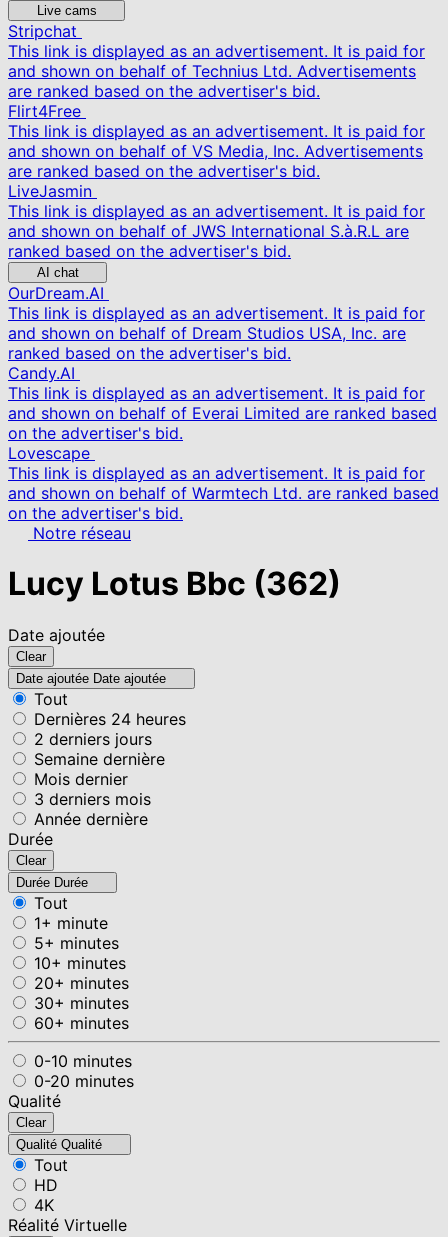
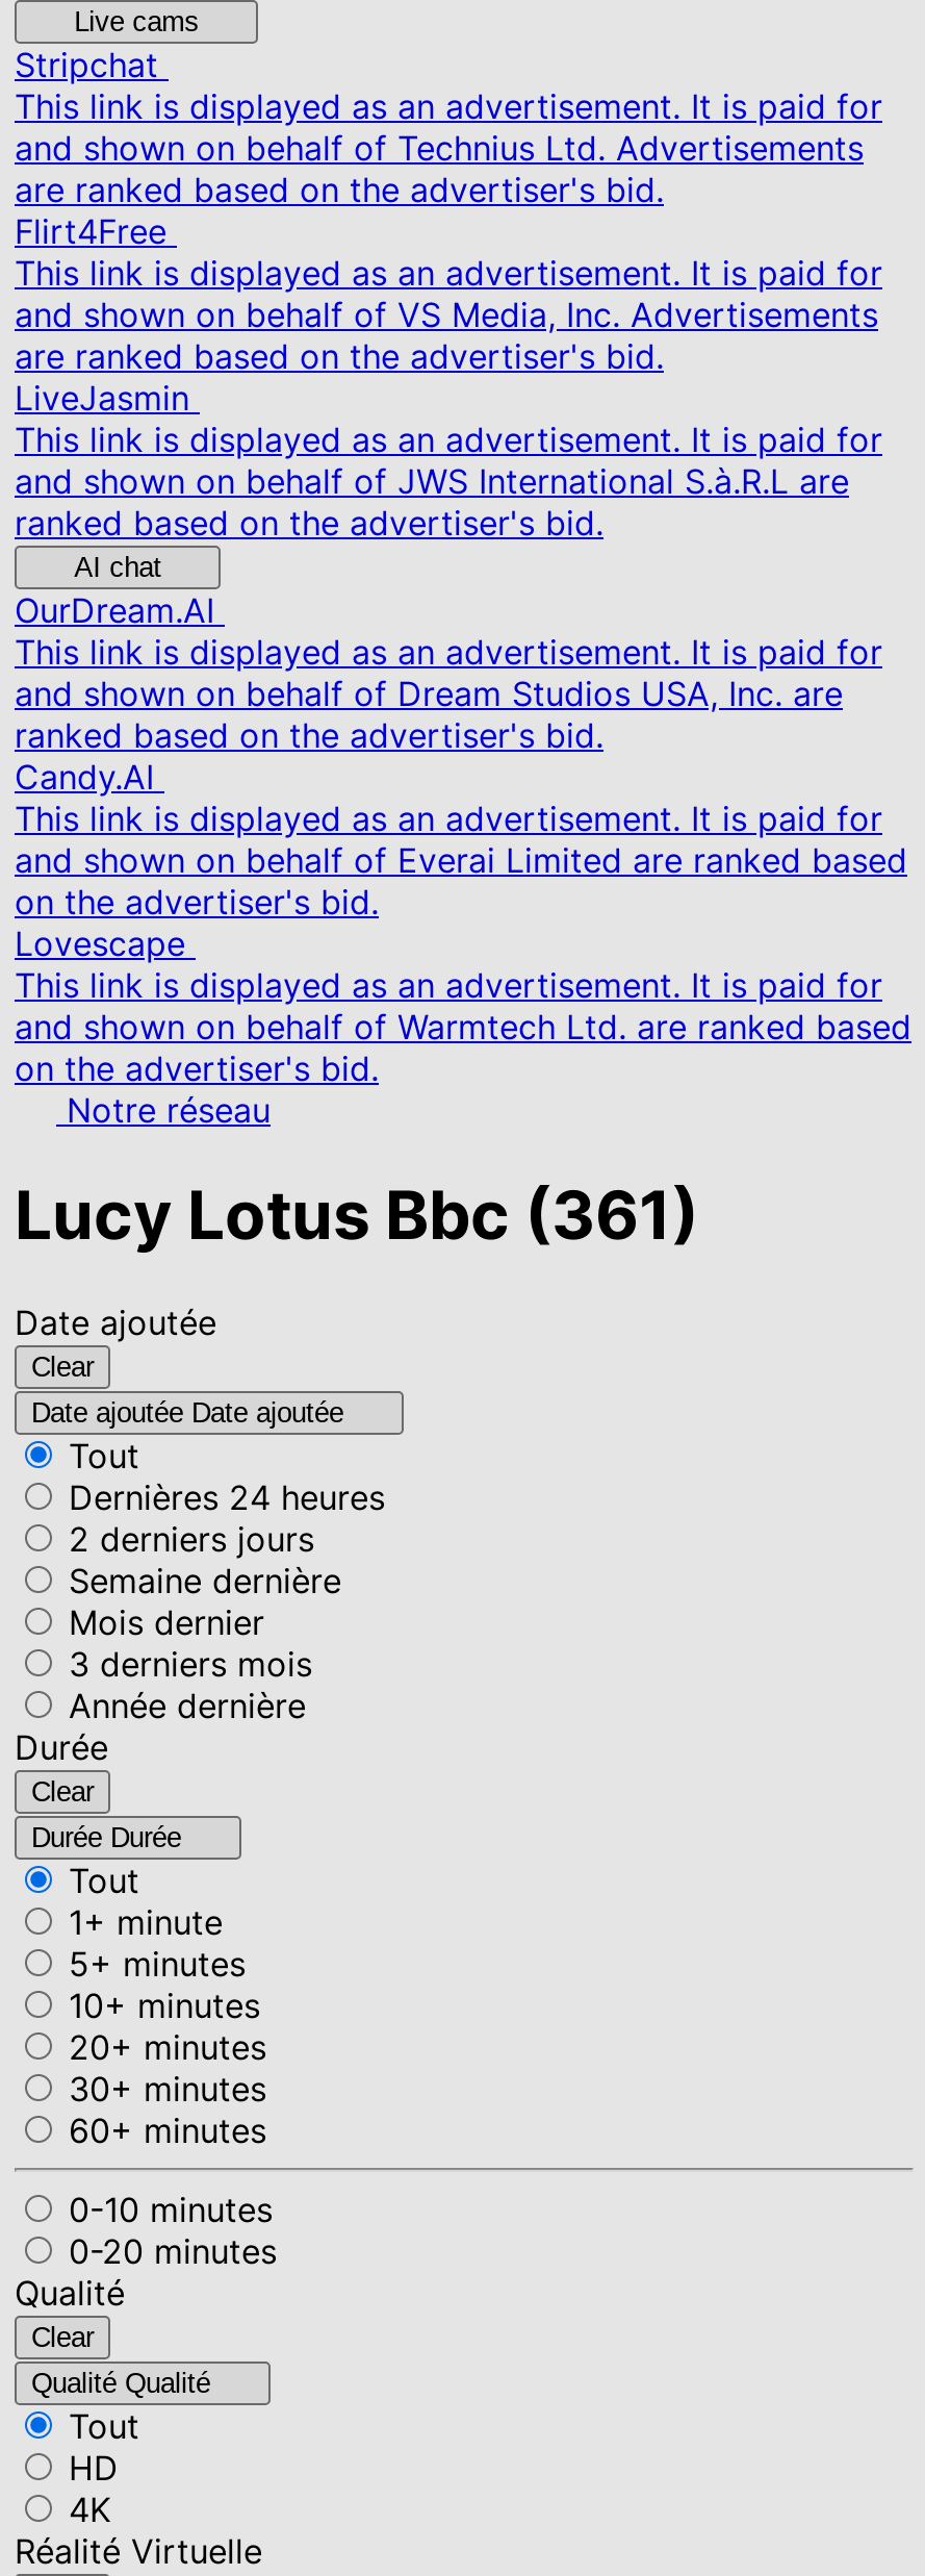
- Lucy Lotus Bbc (362)
+ Lucy Lotus Bbc (361)
